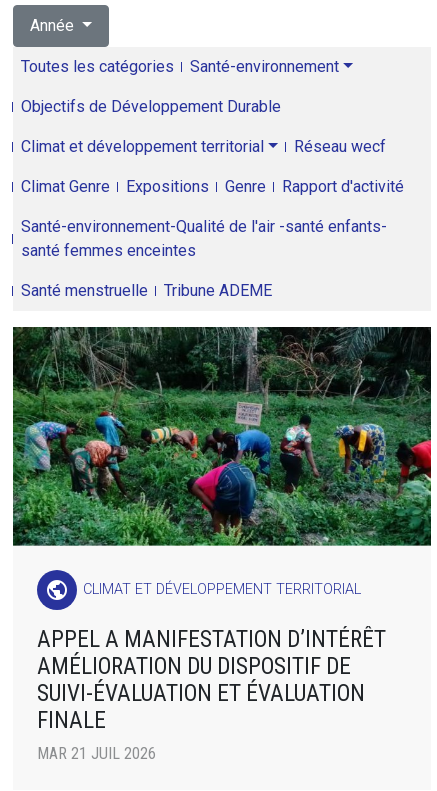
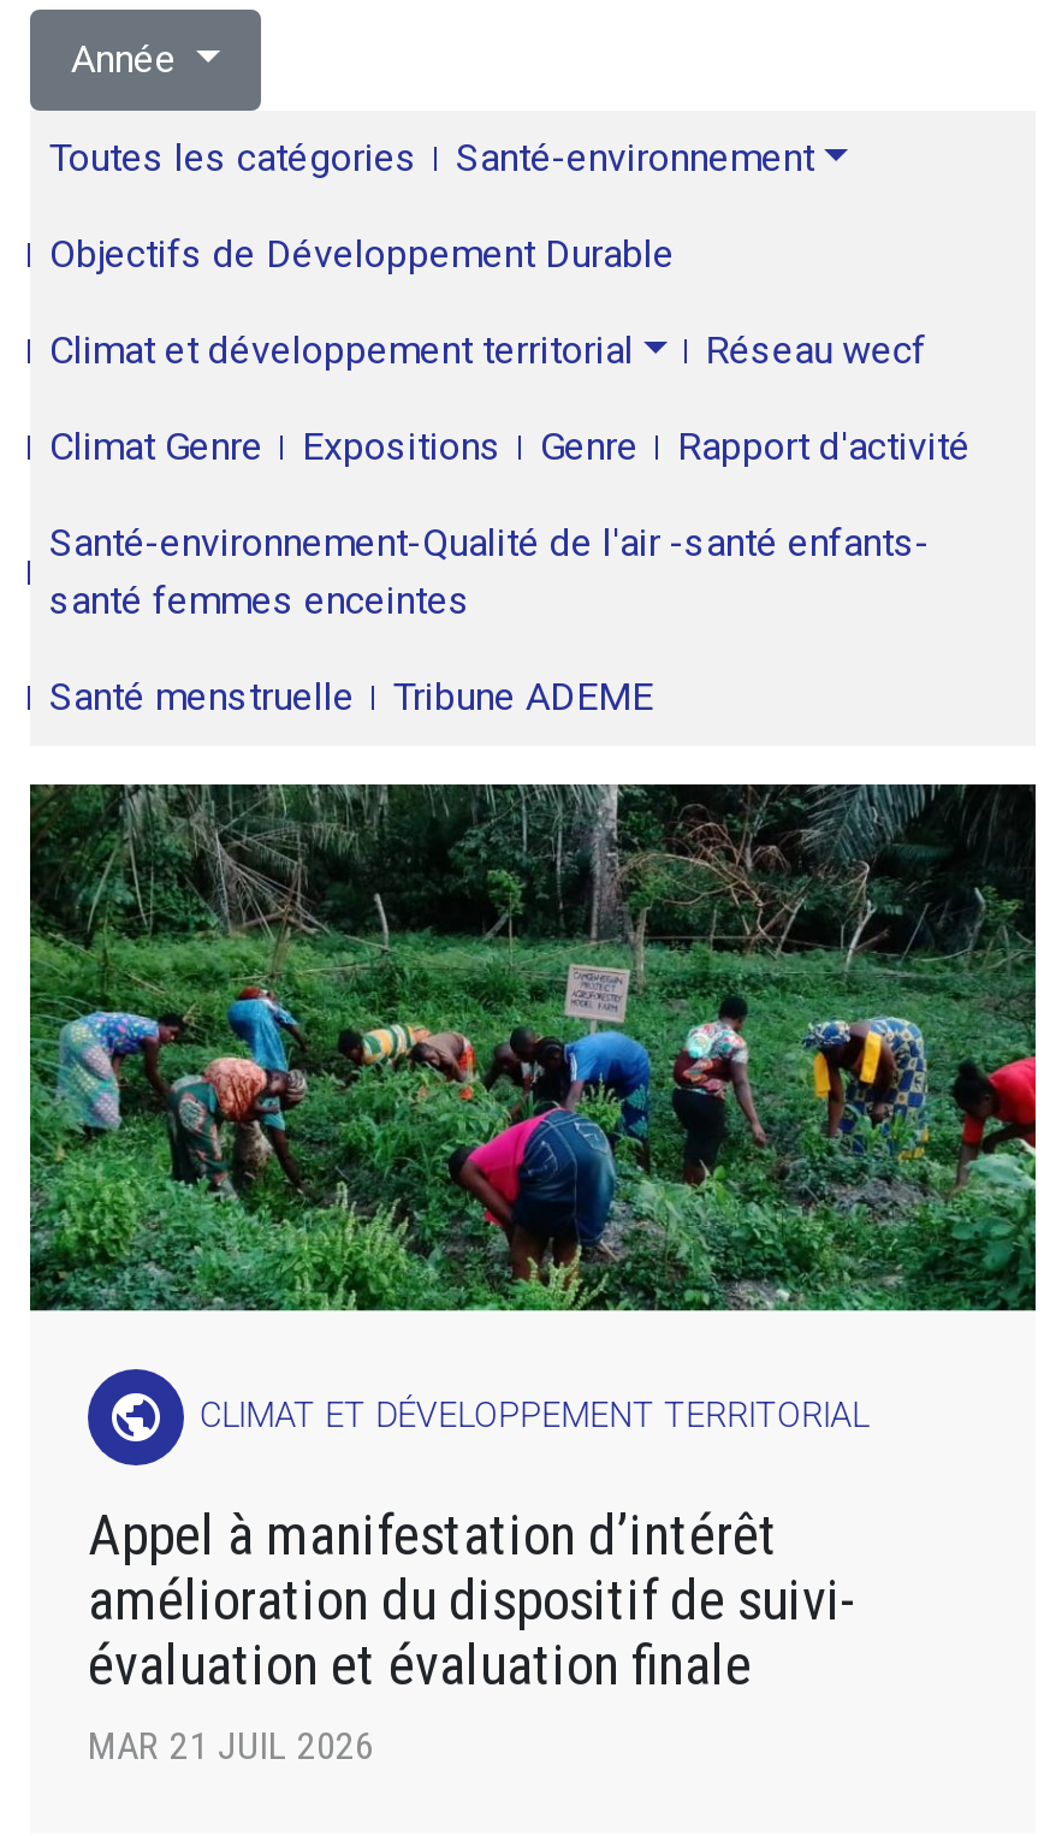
- APPEL A MANIFESTATION D’INTÉRÊT
- AMÉLIORATION DU DISPOSITIF DE
- SUIVI-ÉVALUATION ET ÉVALUATION
- FINALE
+ Appel à manifestation d’intérêt
+ amélioration du dispositif de suivi-
+ évaluation et évaluation finale
